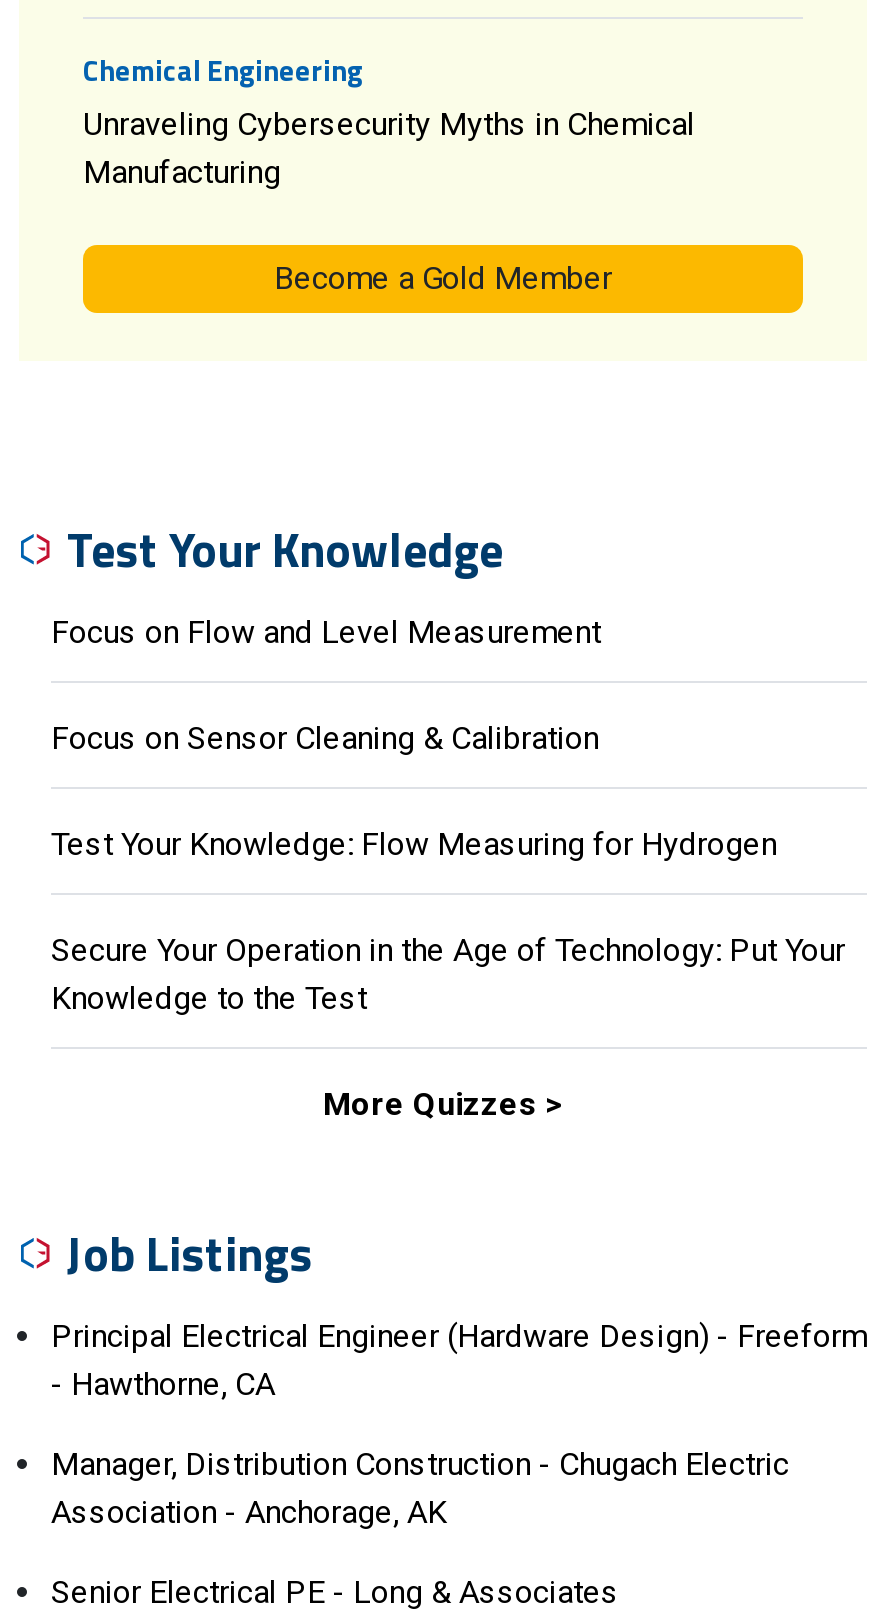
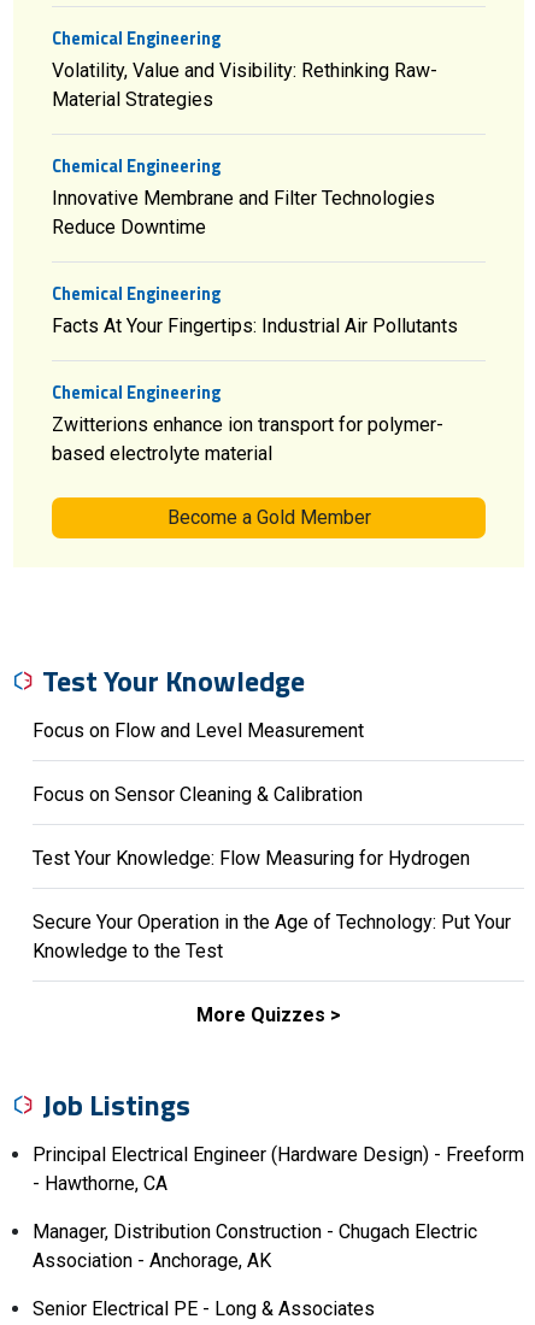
- Unraveling Cybersecurity Myths in Chemical
- Manufacturing
+ Volatility, Value and Visibility: Rethinking Raw-
+ Material Strategies
+ Chemical Engineering
+ Innovative Membrane and Filter Technologies
+ Reduce Downtime
+ Chemical Engineering
+ Facts At Your Fingertips: Industrial Air Pollutants
+ Chemical Engineering
+ Zwitterions enhance ion transport for polymer-
+ based electrolyte material
